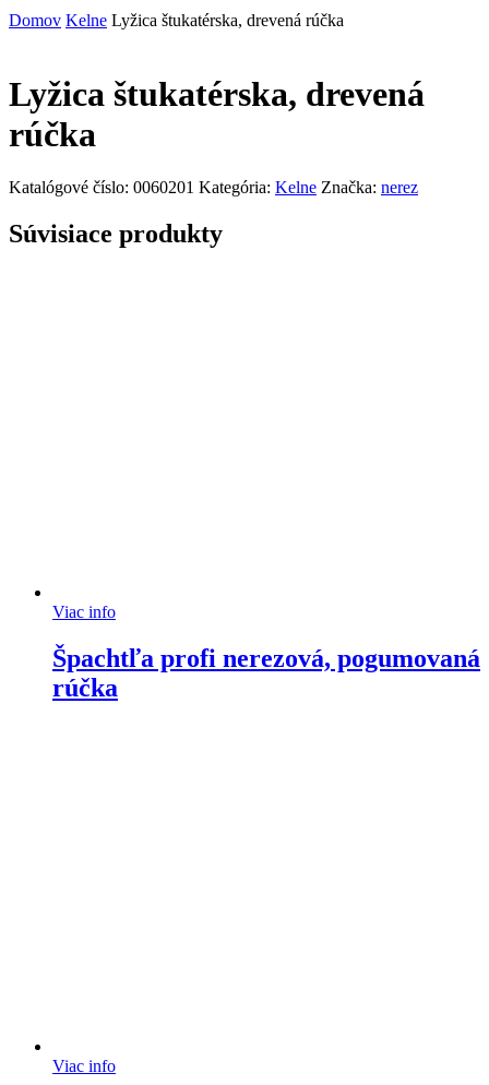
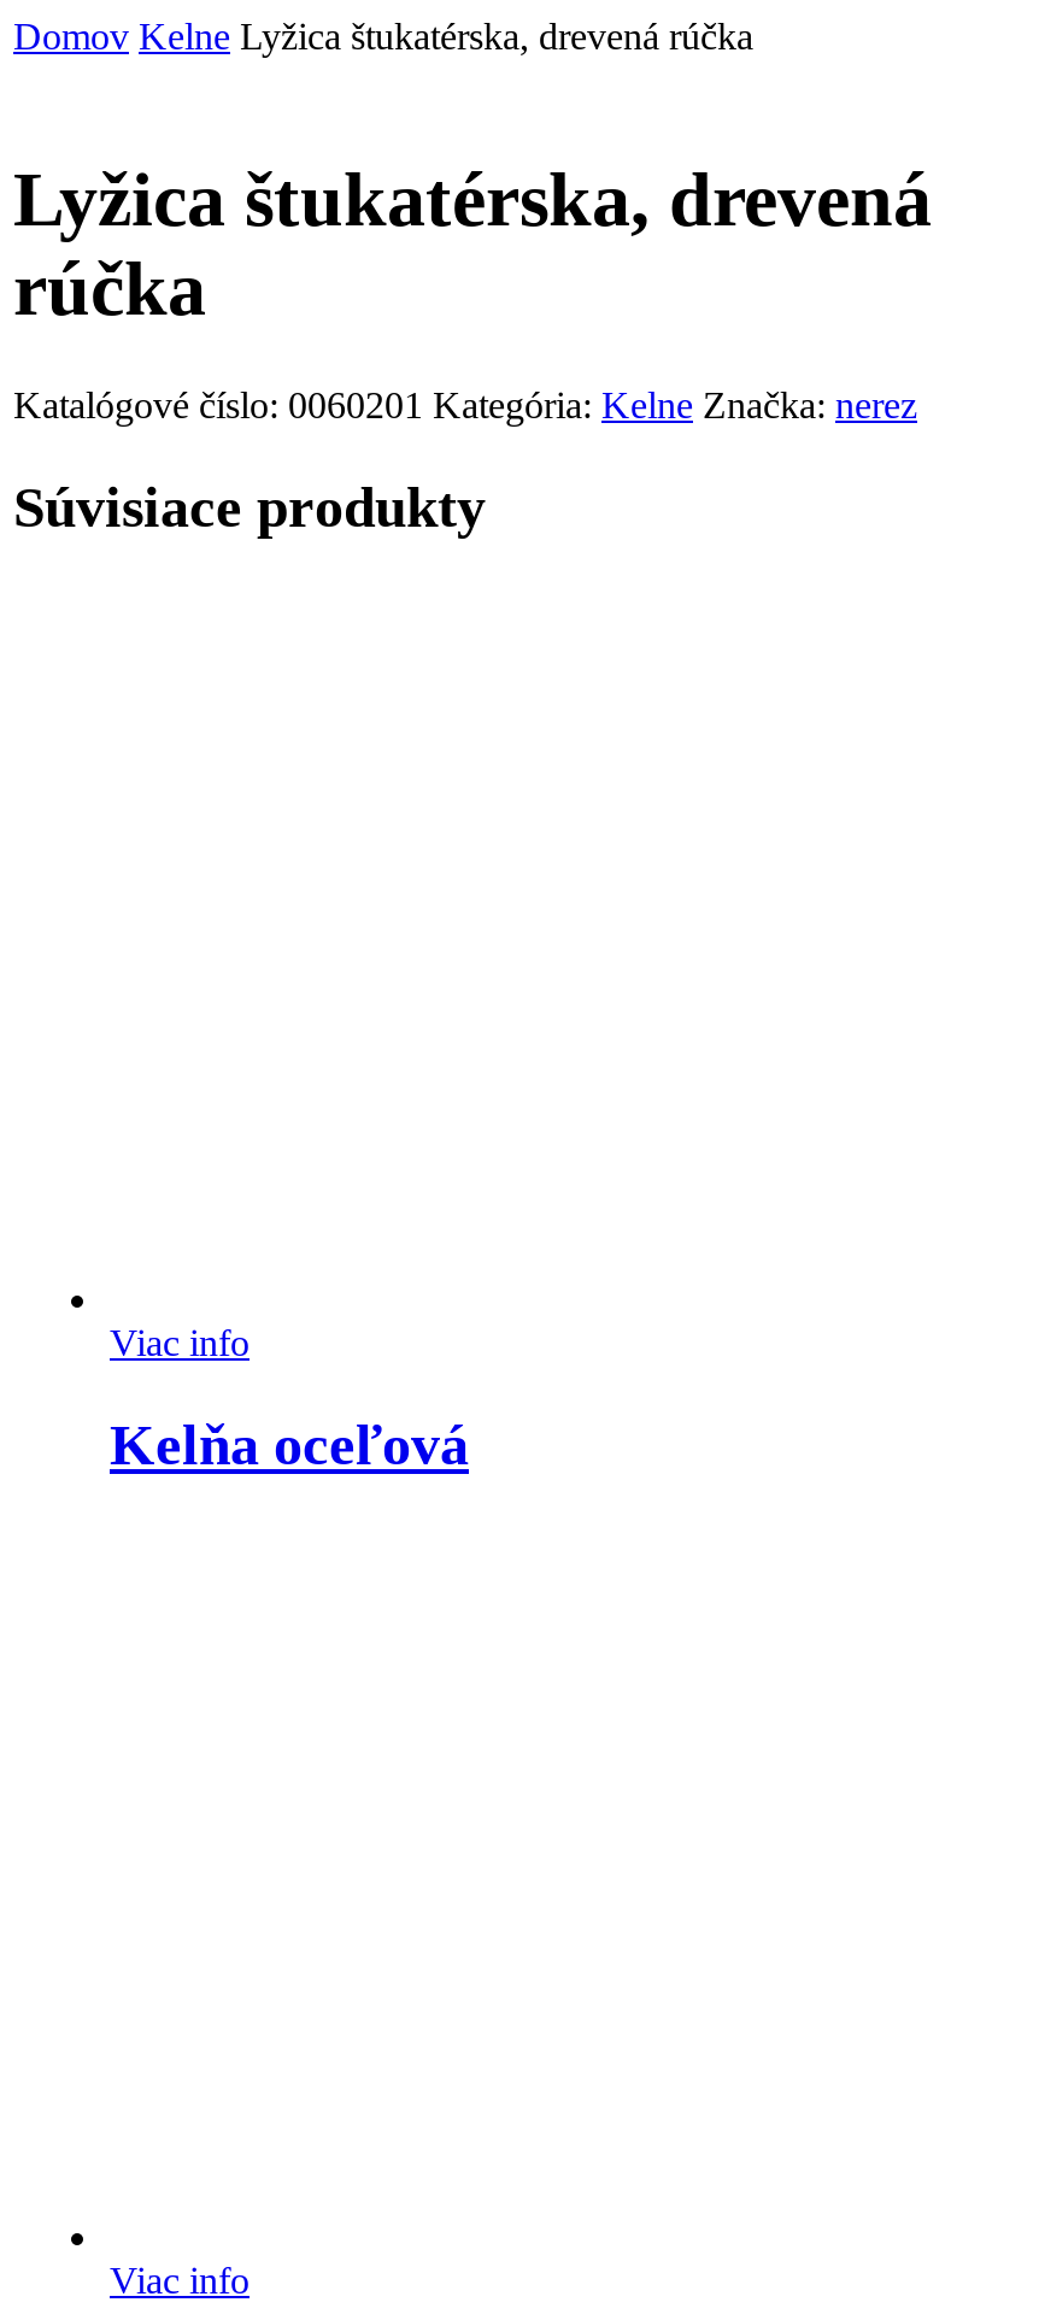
- Špachtľa profi nerezová, pogumovaná
- rúčka
+ Kelňa oceľová
